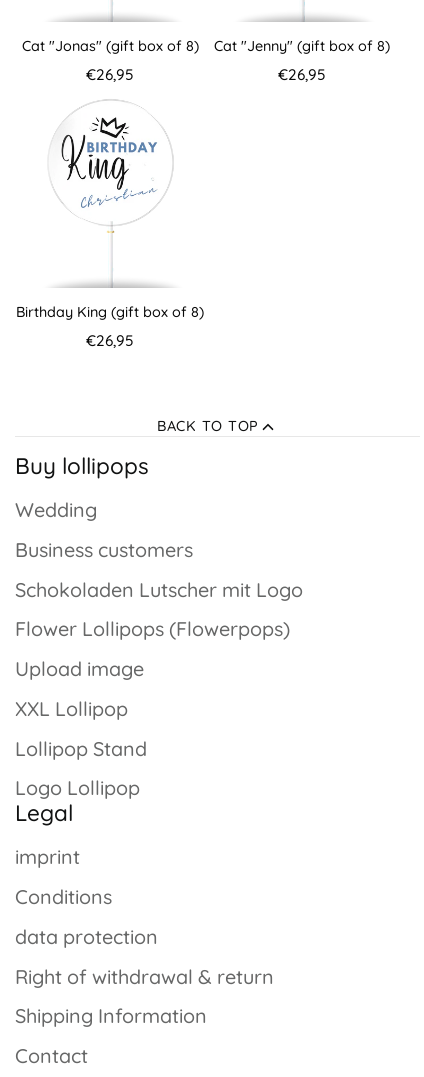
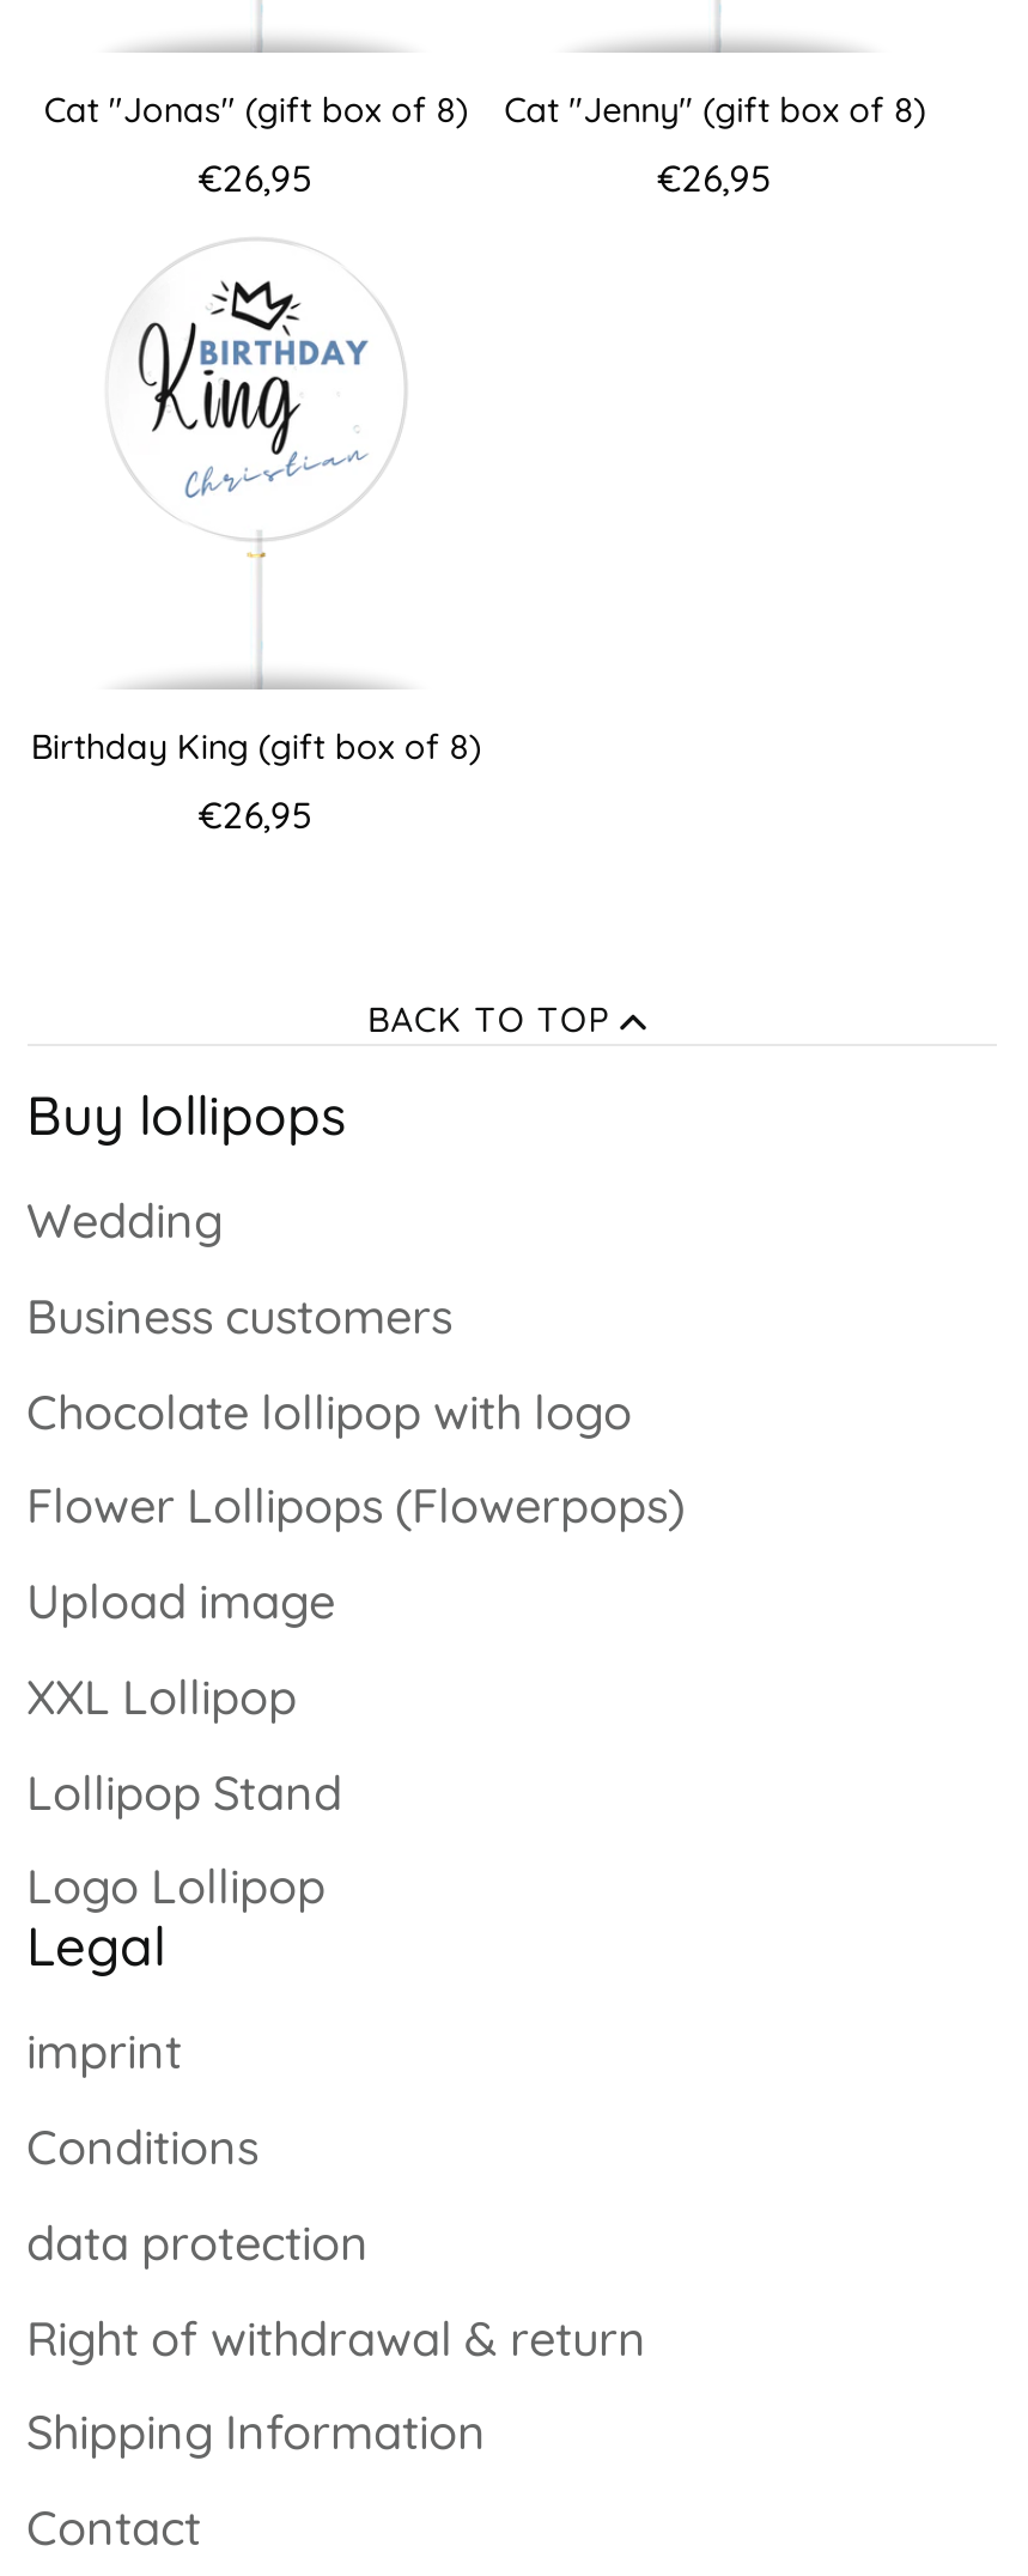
- Schokoladen Lutscher mit Logo
+ Chocolate lollipop with logo
